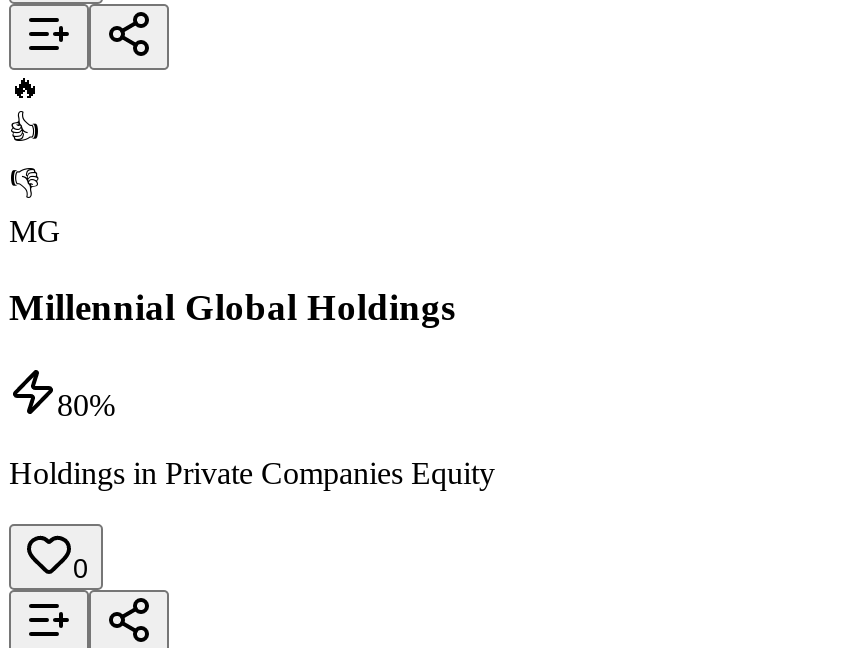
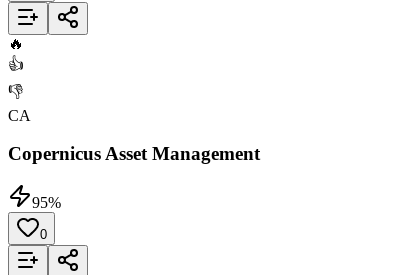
- MG
- Millennial Global Holdings
- 80%
- Holdings in Private Companies Equity
+ CA
+ Copernicus Asset Management
+ 95%
